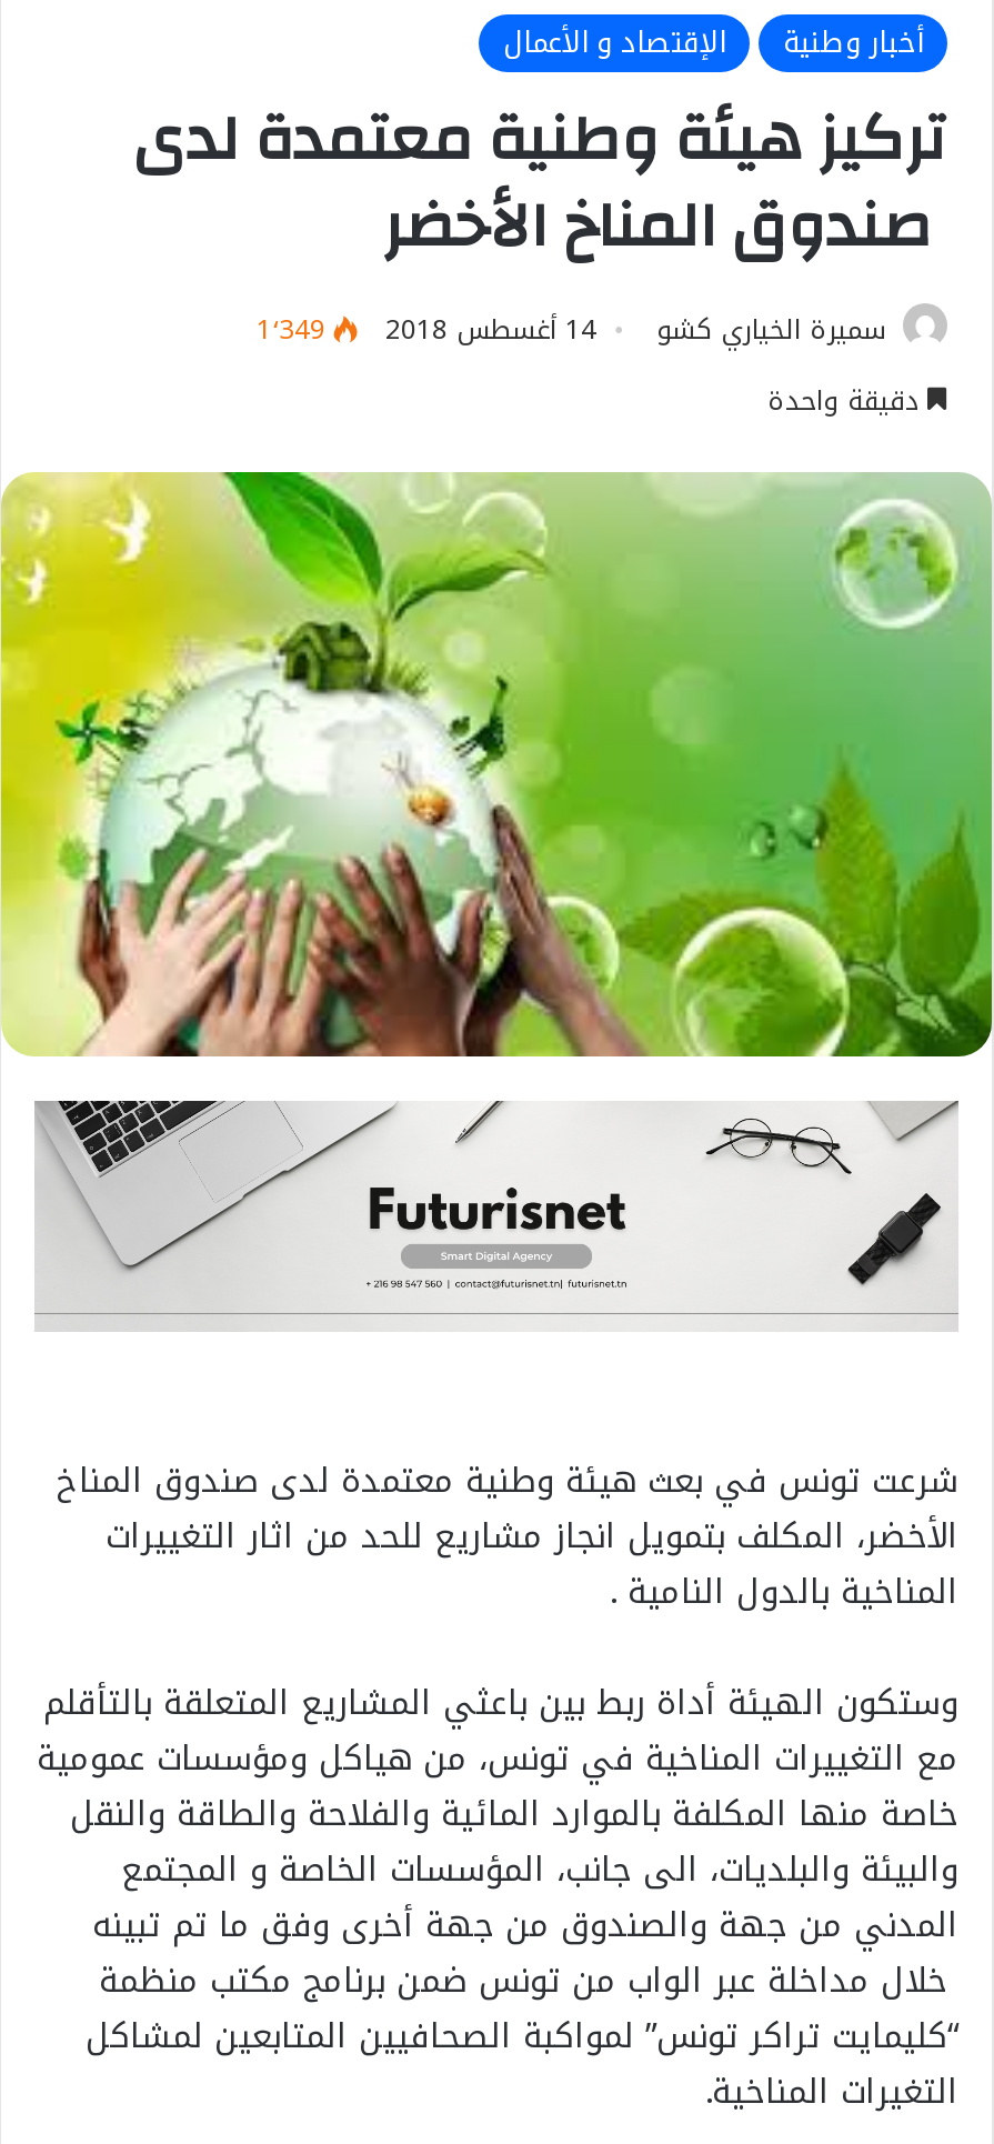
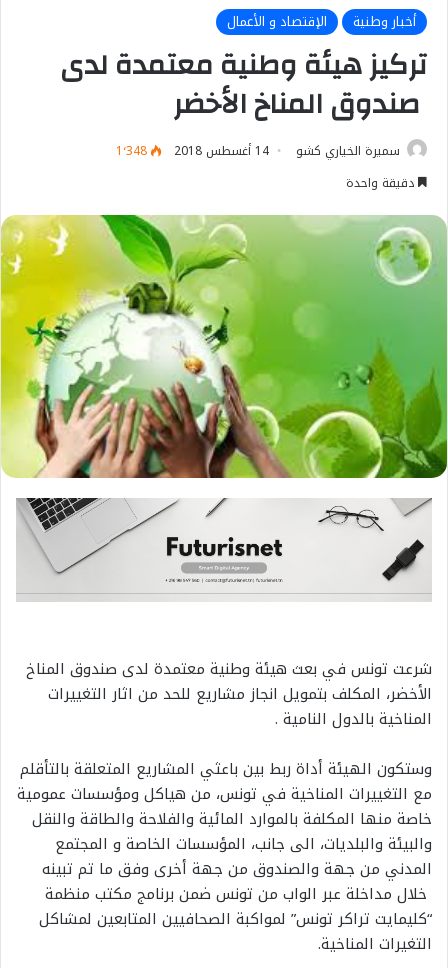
- 1٬349
+ 1٬348
